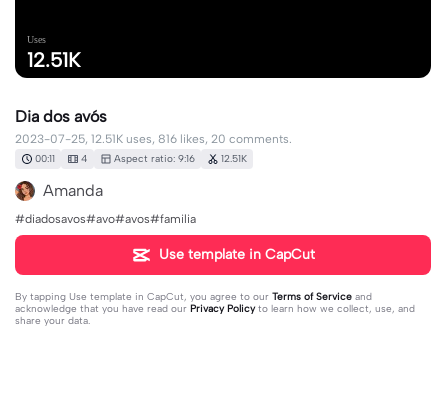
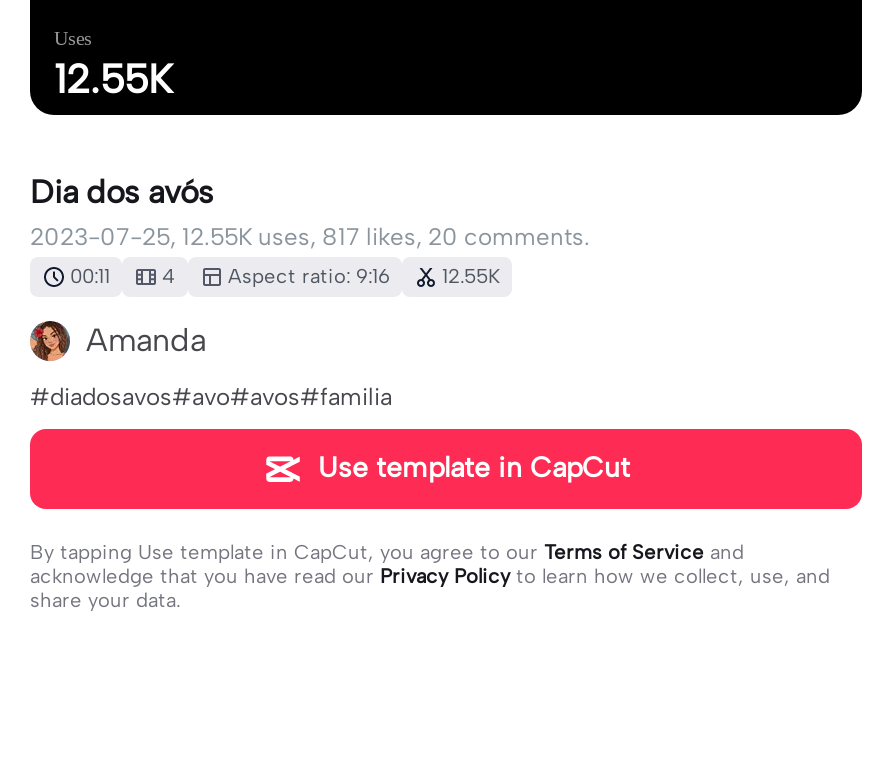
- 12.51K
+ 12.55K

- 2023-07-25, 12.51K uses, 816 likes, 20 comments.
+ 2023-07-25, 12.55K uses, 817 likes, 20 comments.

- 00:11 4 Aspect ratio: 9:16 12.51K
+ 00:11 4 Aspect ratio: 9:16 12.55K
